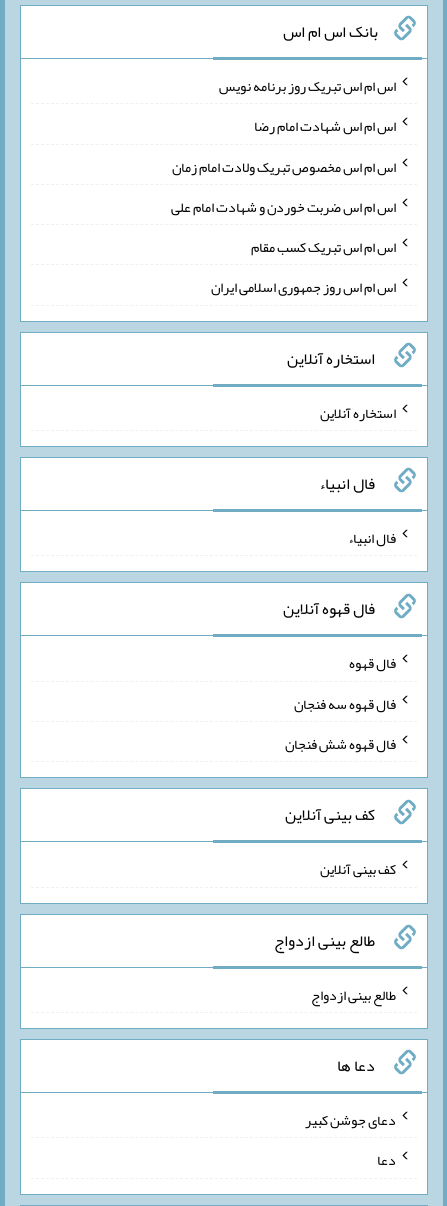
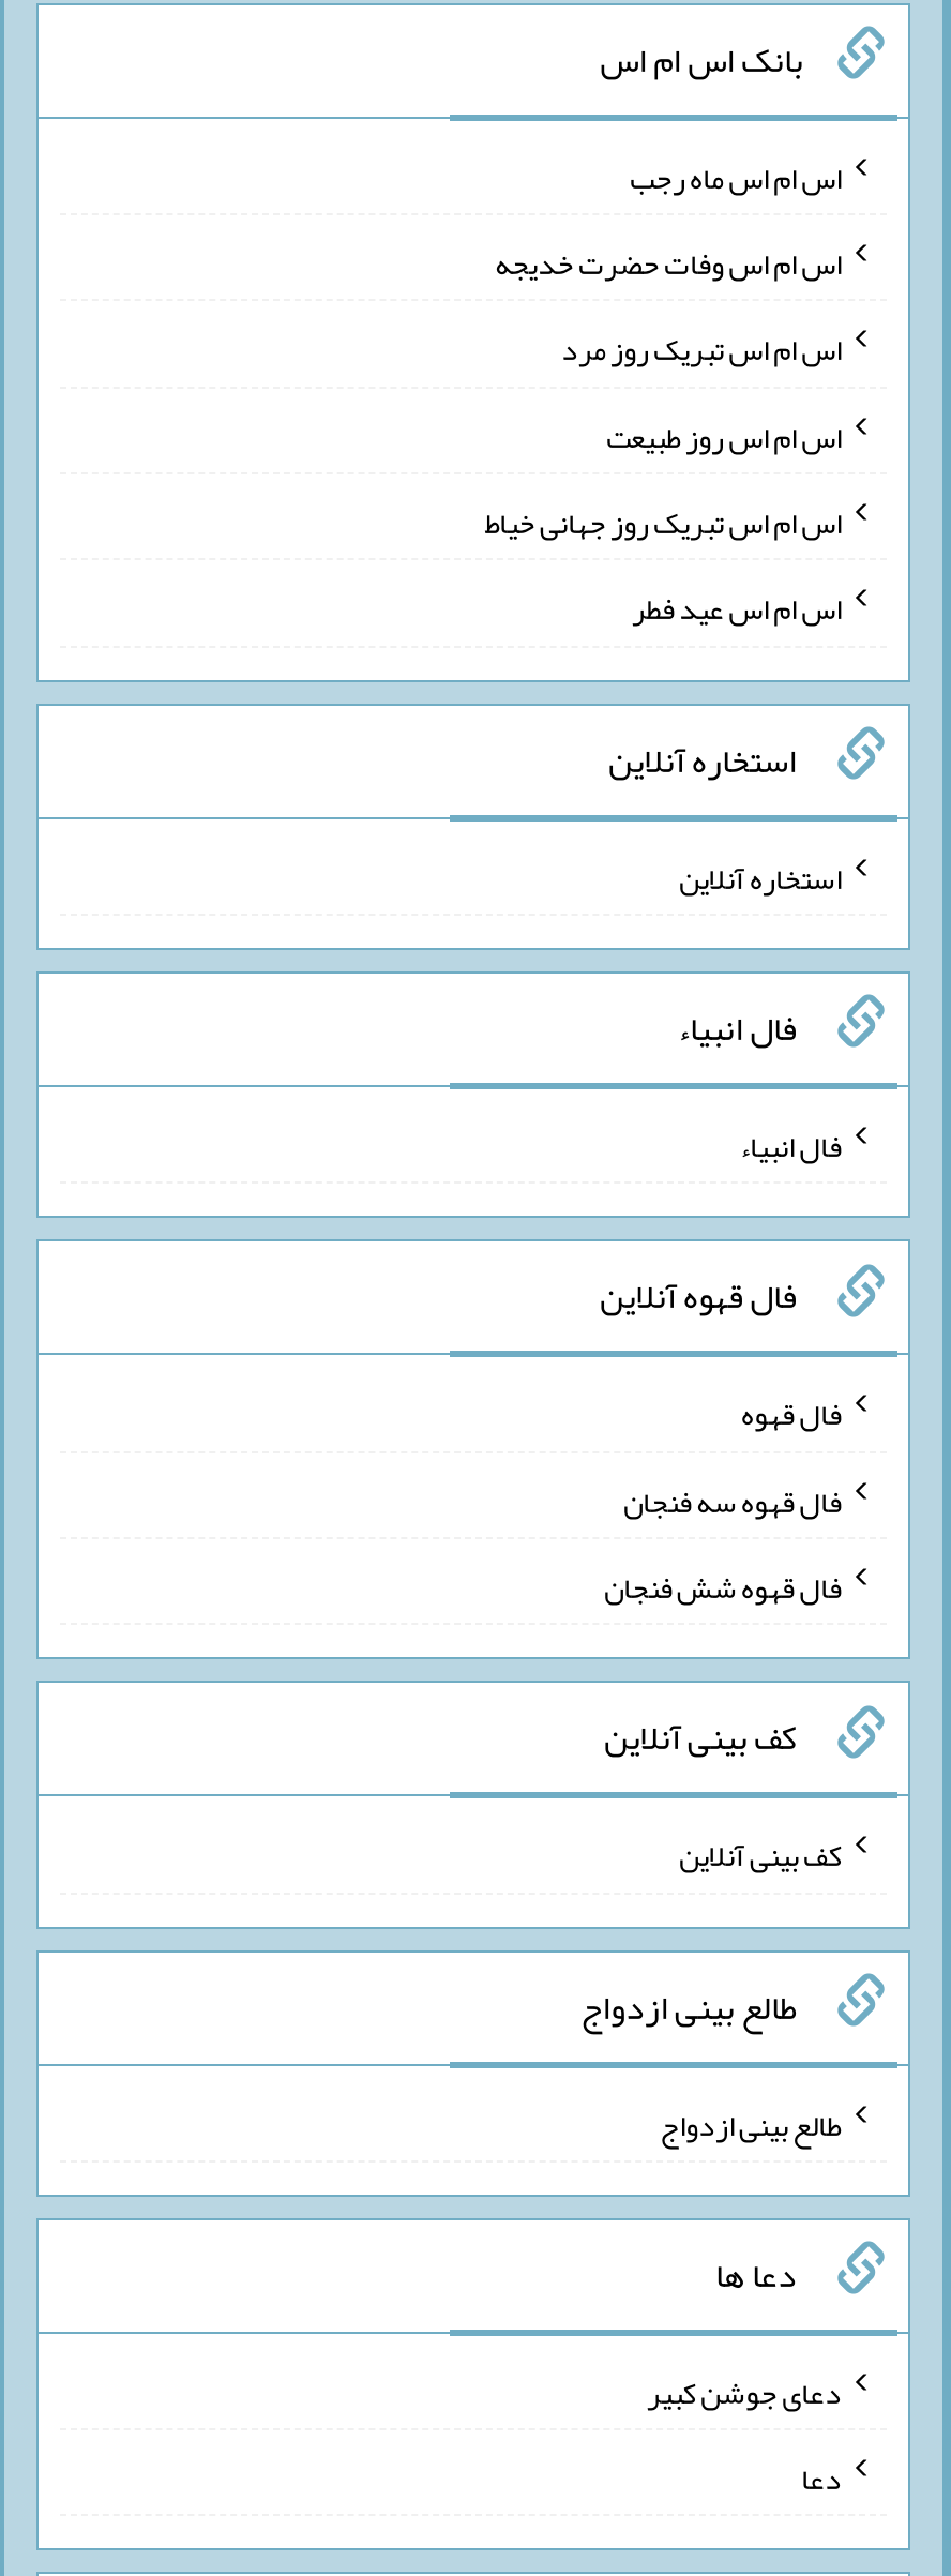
- اس ام اس تبریک روز برنامه نویس
- اس ام اس شهادت امام رضا
- اس ام اس مخصوص تبریک ولادت امام زمان
- اس ام اس ضربت خوردن و شهادت امام علی
- اس ام اس تبریک کسب مقام
- اس ام اس روز جمهوری اسلامی ایران
+ اس ام اس ماه رجب
+ اس ام اس وفات حضرت خدیجه
+ اس ام اس تبریک روز مرد
+ اس ام اس روز طبیعت
+ اس ام اس تبریک روز جهانی خیاط
+ اس ام اس عید فطر
